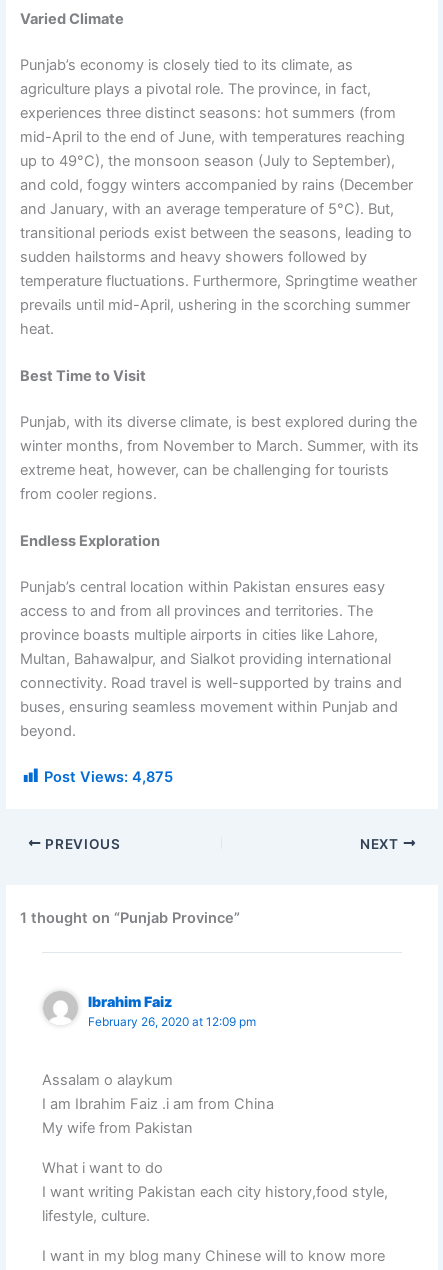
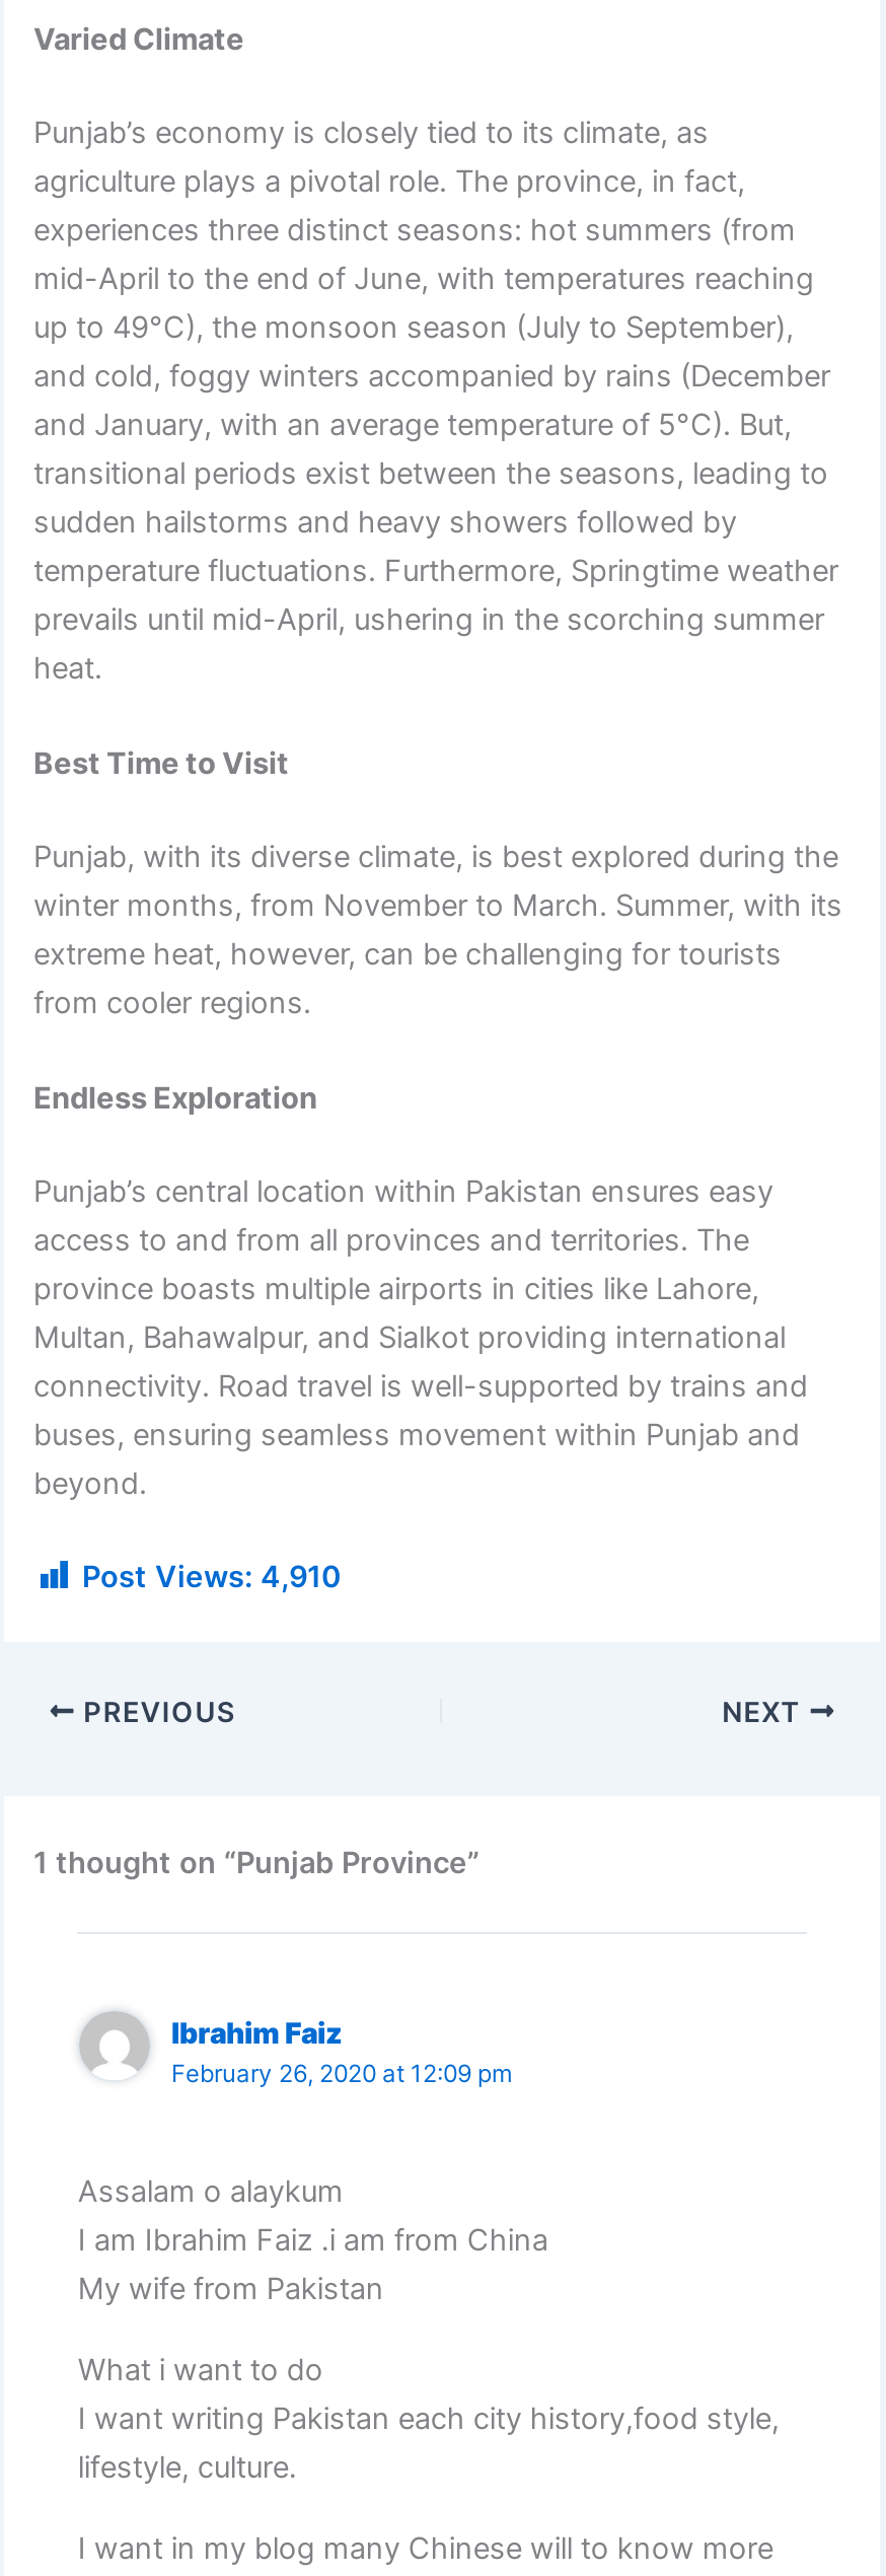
- Post Views: 4,875
+ Post Views: 4,910
